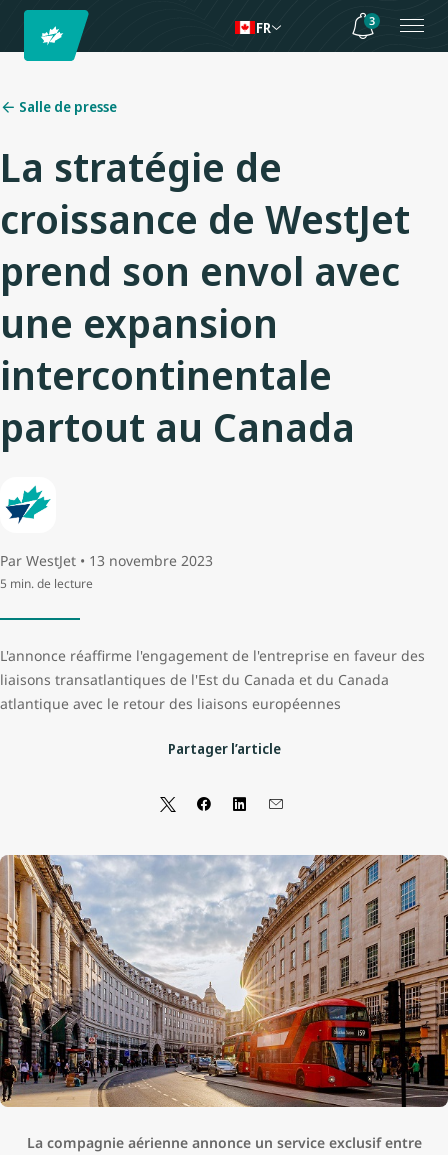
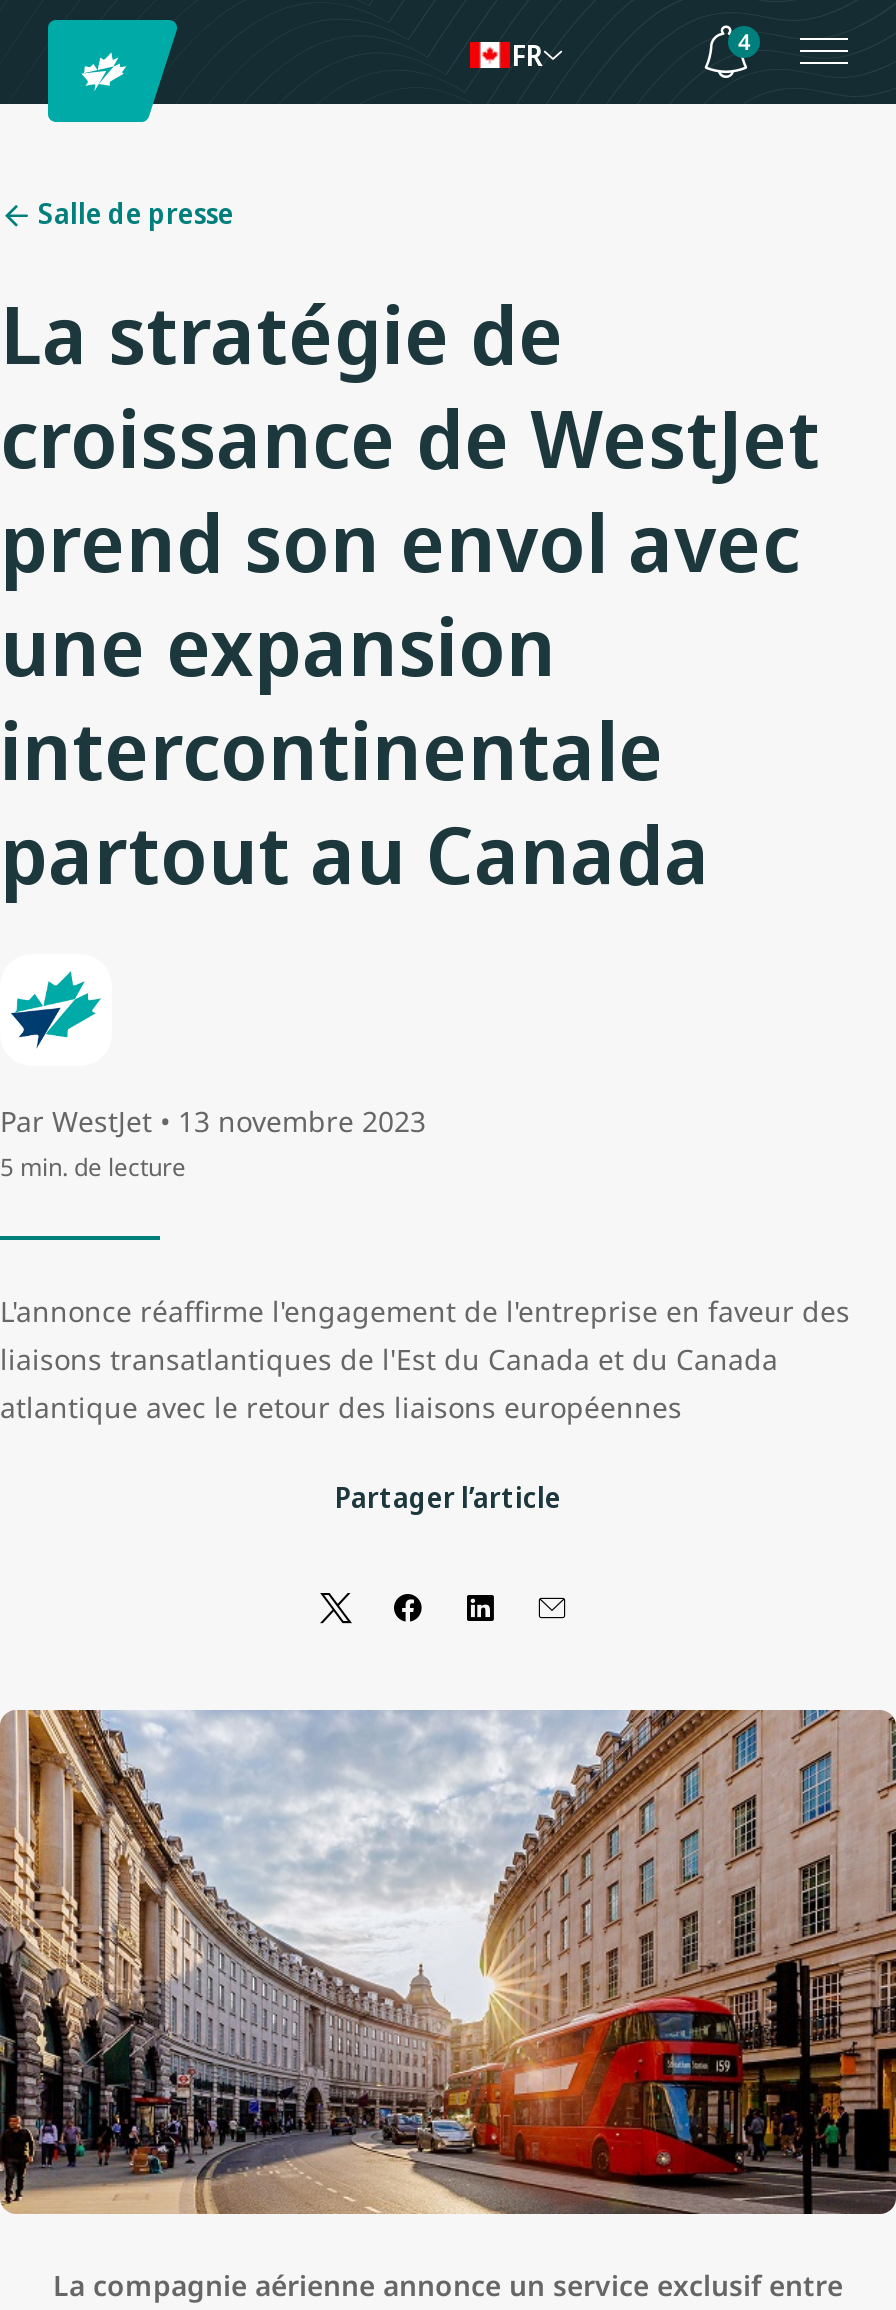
- 3
+ 4
